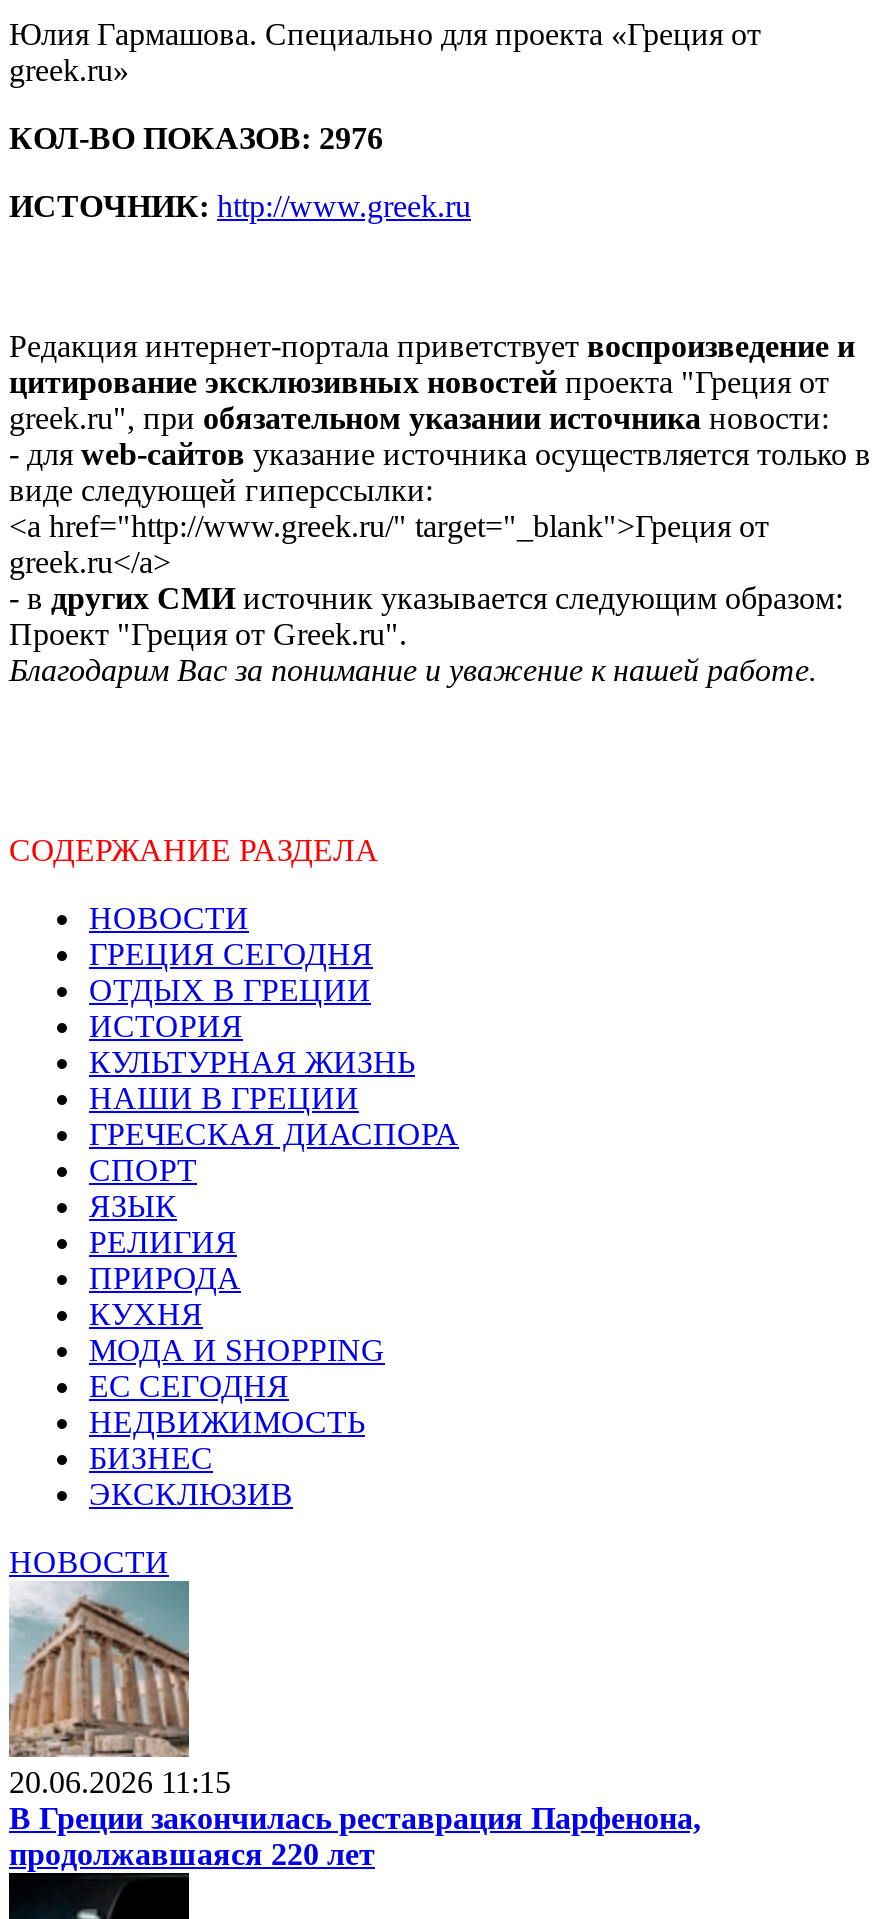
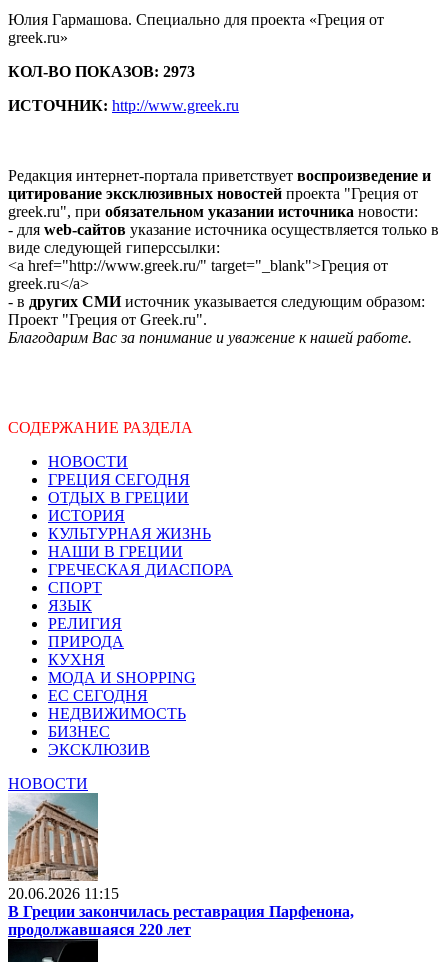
- КОЛ-ВО ПОКАЗОВ: 2976
+ КОЛ-ВО ПОКАЗОВ: 2973
